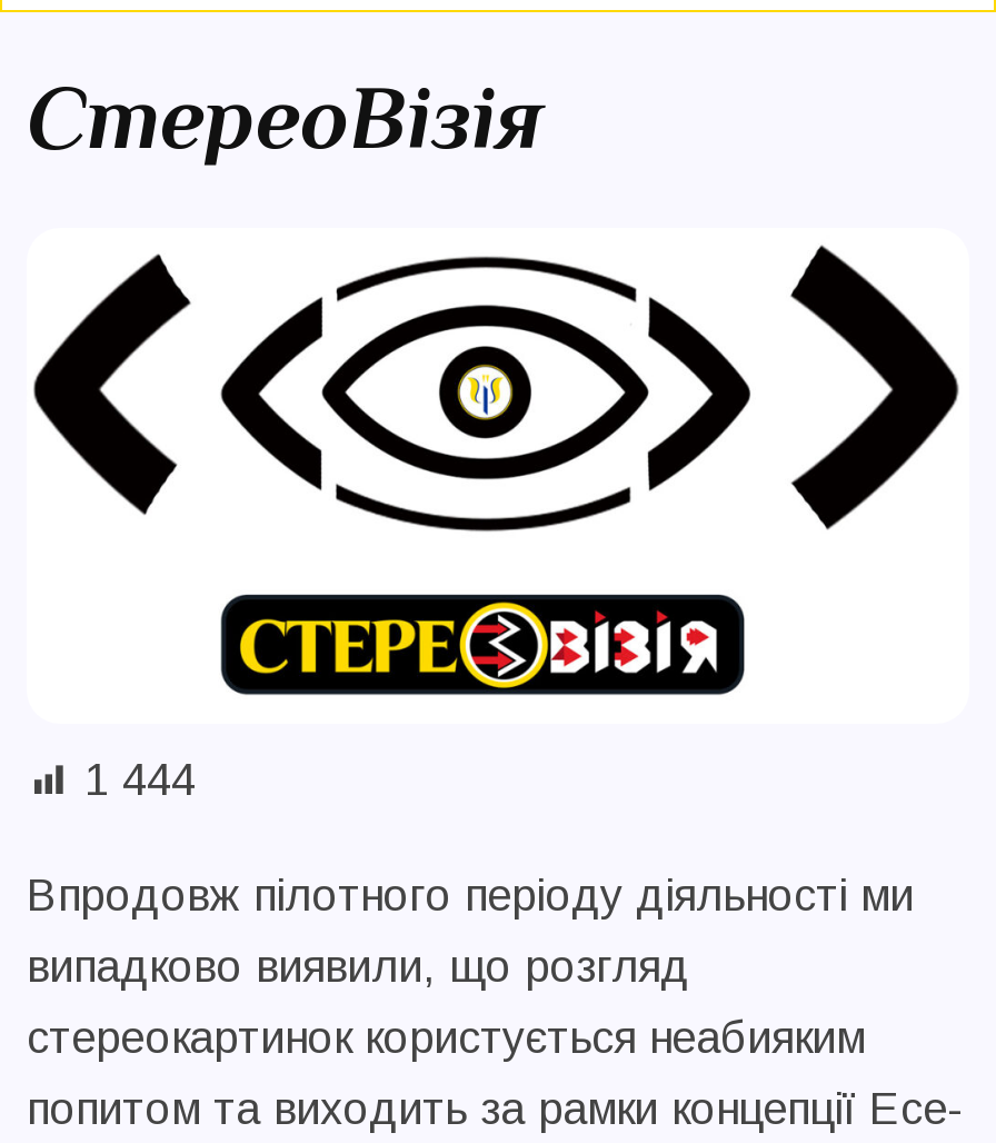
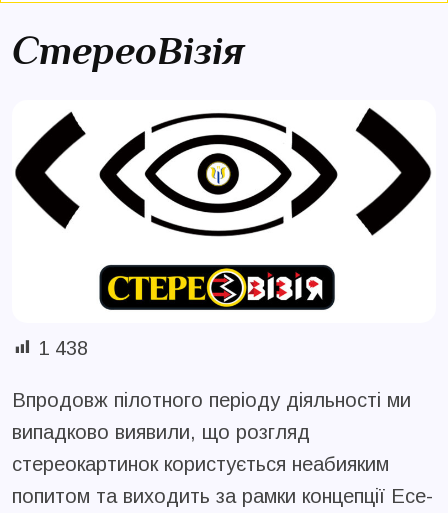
- 1 444
+ 1 438
